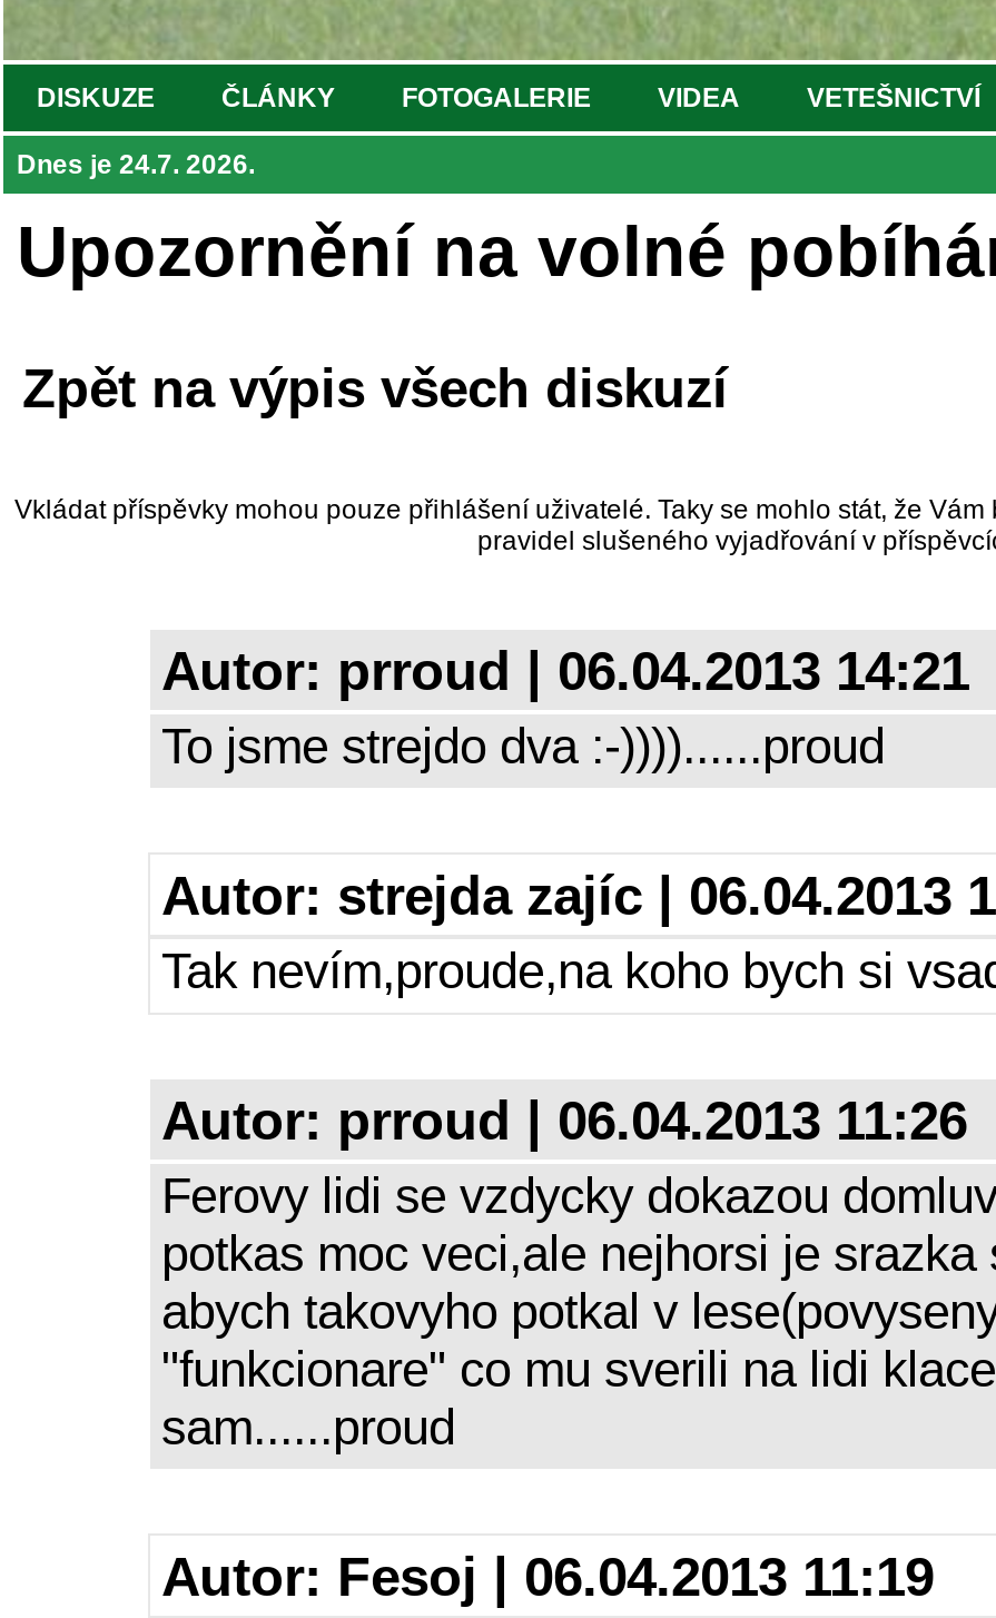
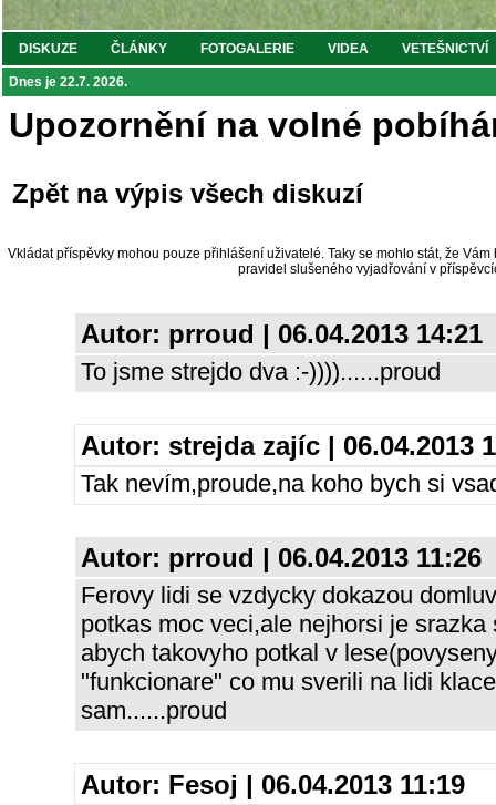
- Dnes je 24.7. 2026.
+ Dnes je 22.7. 2026.
